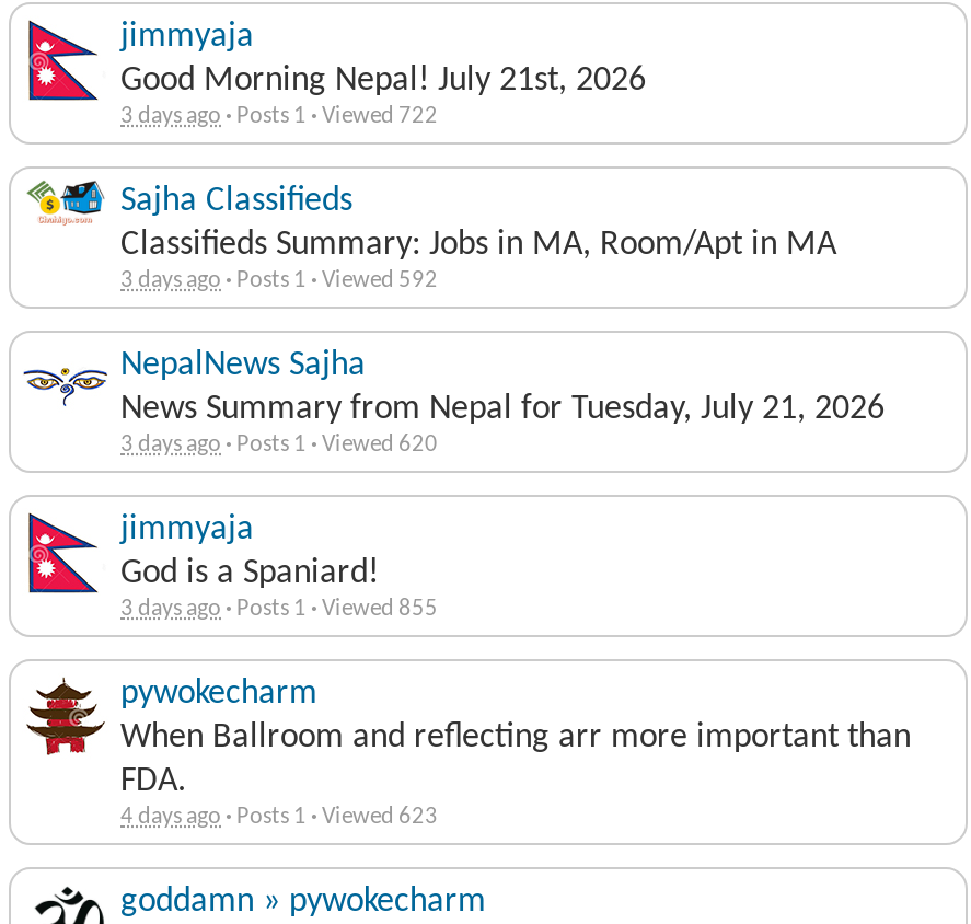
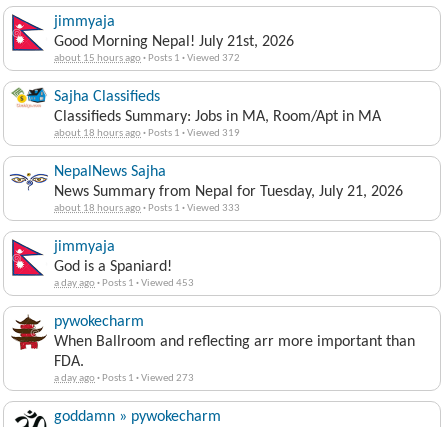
- 3 days ago · Posts 1 · Viewed 722
+ about 15 hours ago · Posts 1 · Viewed 372

- 3 days ago · Posts 1 · Viewed 592
+ about 18 hours ago · Posts 1 · Viewed 319

- 3 days ago · Posts 1 · Viewed 620
+ about 18 hours ago · Posts 1 · Viewed 333

- 3 days ago · Posts 1 · Viewed 855
+ a day ago · Posts 1 · Viewed 453

- 4 days ago · Posts 1 · Viewed 623
+ a day ago · Posts 1 · Viewed 273
